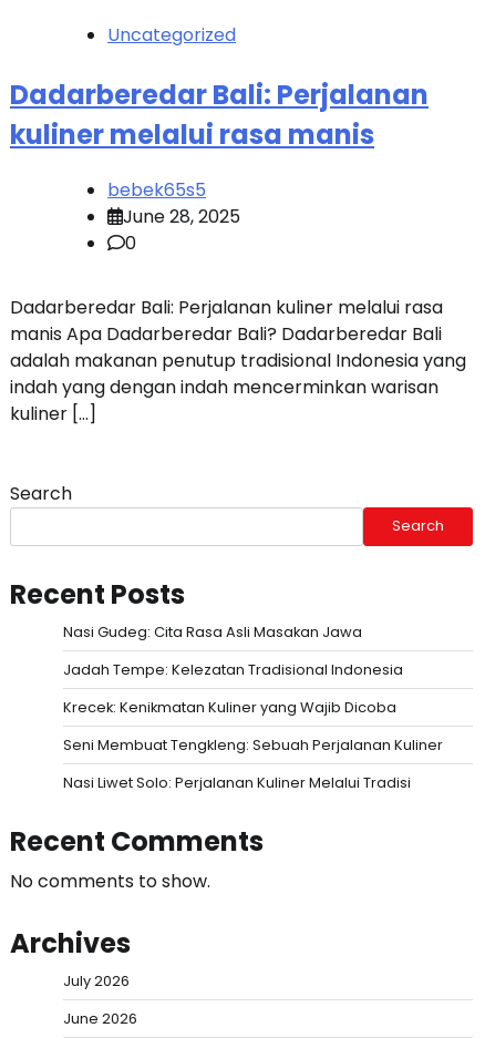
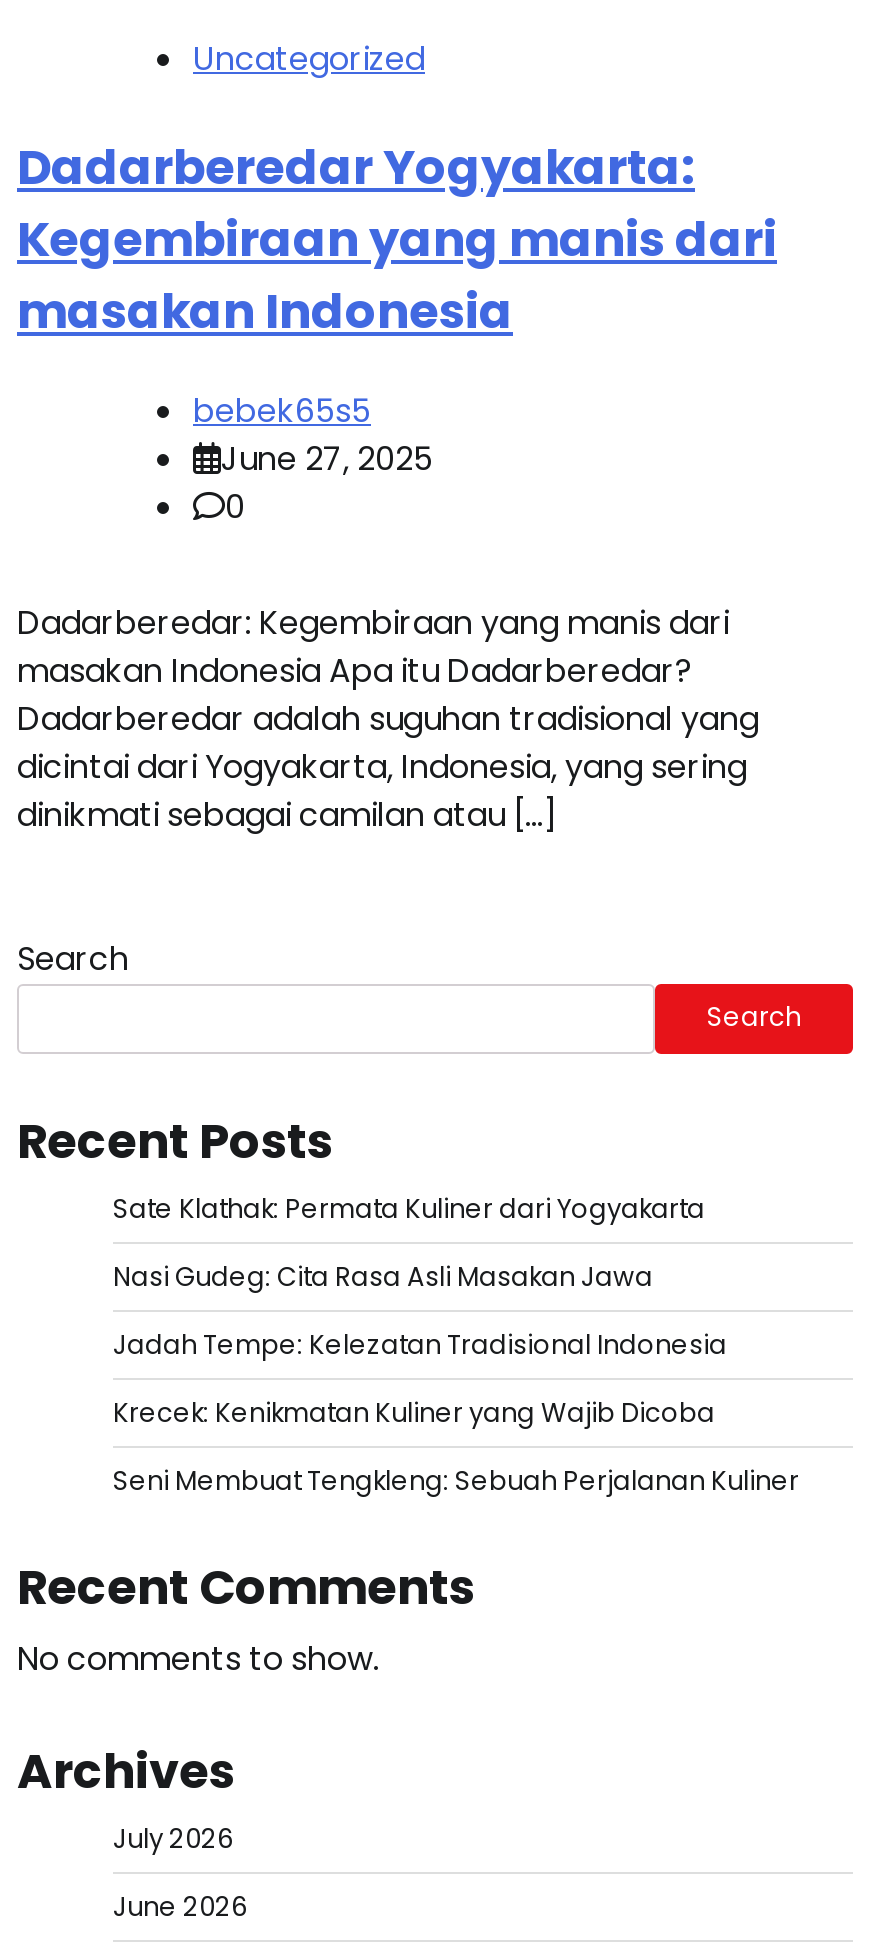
- Dadarberedar Bali: Perjalanan
- kuliner melalui rasa manis
+ Dadarberedar Yogyakarta:
+ Kegembiraan yang manis dari
+ masakan Indonesia

- June 28, 2025
+ June 27, 2025

- Dadarberedar Bali: Perjalanan kuliner melalui rasa
- manis Apa Dadarberedar Bali? Dadarberedar Bali
- adalah makanan penutup tradisional Indonesia yang
- indah yang dengan indah mencerminkan warisan
- kuliner […]
+ Dadarberedar: Kegembiraan yang manis dari
+ masakan Indonesia Apa itu Dadarberedar?
+ Dadarberedar adalah suguhan tradisional yang
+ dicintai dari Yogyakarta, Indonesia, yang sering
+ dinikmati sebagai camilan atau […]

+ Sate Klathak: Permata Kuliner dari Yogyakarta

moved down: Nasi Gudeg: Cita Rasa Asli Masakan Jawa | Jadah Tempe: Kelezatan Tradisional Indonesia | Krecek: Kenikmatan Kuliner yang Wajib Dicoba | Seni Membuat Tengkleng: Sebuah Perjalanan Kuliner

- Nasi Liwet Solo: Perjalanan Kuliner Melalui Tradisi
